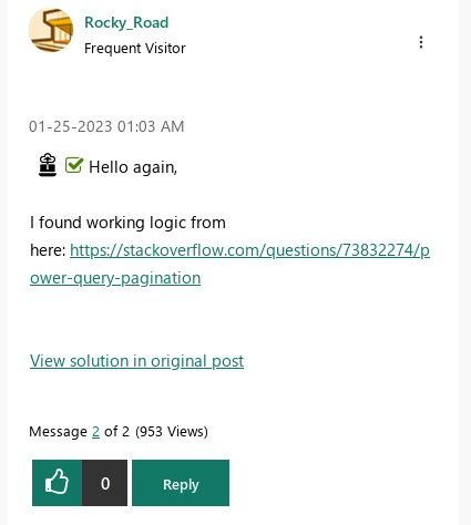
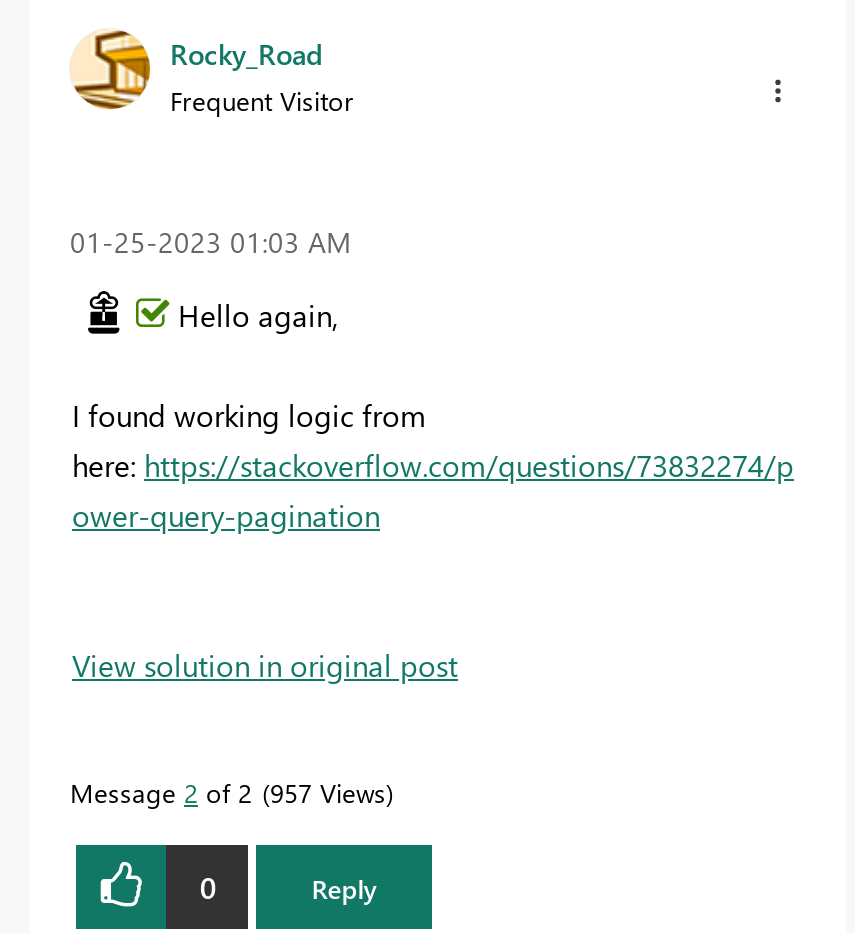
- Message 2 of 2 953 Views
+ Message 2 of 2 957 Views
